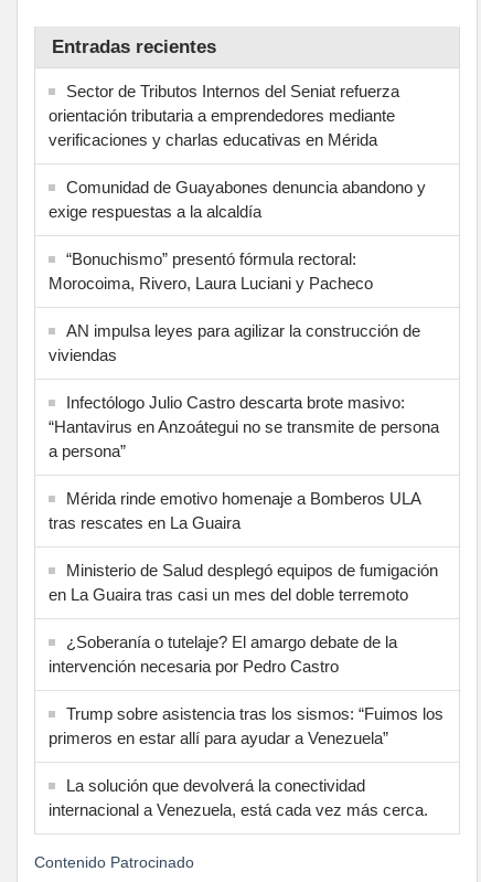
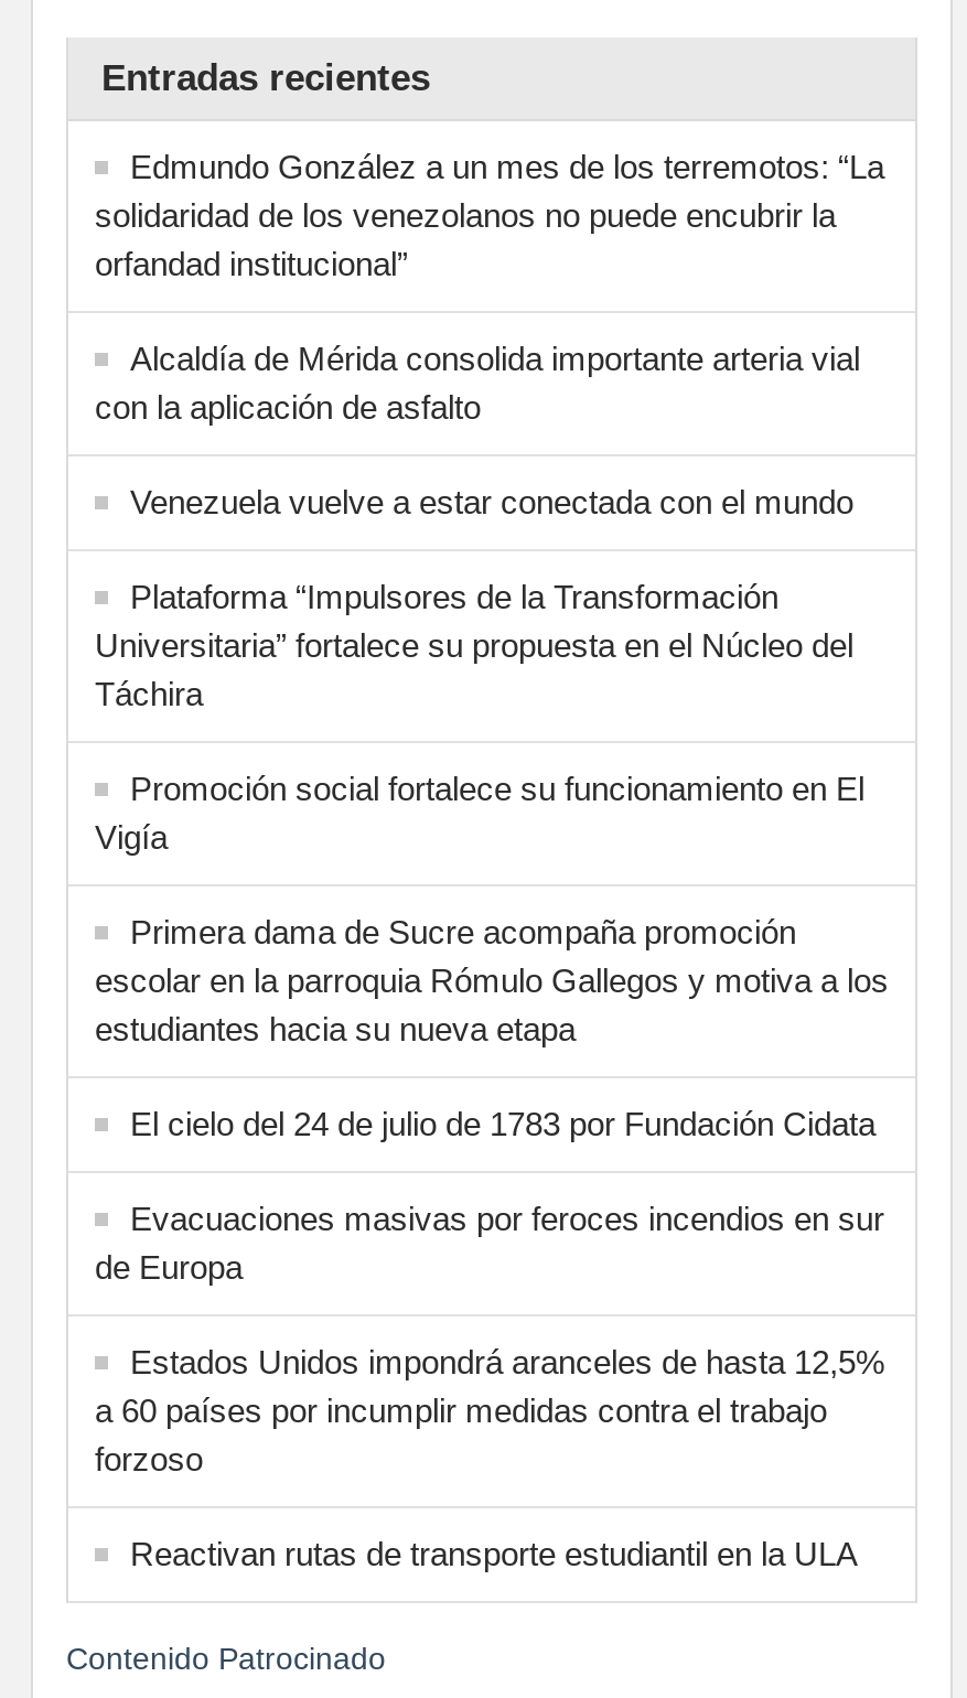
- Sector de Tributos Internos del Seniat refuerza
- orientación tributaria a emprendedores mediante
- verificaciones y charlas educativas en Mérida
+ Edmundo González a un mes de los terremotos: “La
+ solidaridad de los venezolanos no puede encubrir la
+ orfandad institucional”

- Comunidad de Guayabones denuncia abandono y
- exige respuestas a la alcaldía
+ Alcaldía de Mérida consolida importante arteria vial
+ con la aplicación de asfalto

- “Bonuchismo” presentó fórmula rectoral:
- Morocoima, Rivero, Laura Luciani y Pacheco
+ Venezuela vuelve a estar conectada con el mundo

- AN impulsa leyes para agilizar la construcción de
- viviendas
+ Plataforma “Impulsores de la Transformación
+ Universitaria” fortalece su propuesta en el Núcleo del
+ Táchira

- Infectólogo Julio Castro descarta brote masivo:
- “Hantavirus en Anzoátegui no se transmite de persona
- a persona”
+ Promoción social fortalece su funcionamiento en El
+ Vigía

- Mérida rinde emotivo homenaje a Bomberos ULA
- tras rescates en La Guaira
+ Primera dama de Sucre acompaña promoción
+ escolar en la parroquia Rómulo Gallegos y motiva a los
+ estudiantes hacia su nueva etapa

- Ministerio de Salud desplegó equipos de fumigación
- en La Guaira tras casi un mes del doble terremoto
+ El cielo del 24 de julio de 1783 por Fundación Cidata

- ¿Soberanía o tutelaje? El amargo debate de la
- intervención necesaria por Pedro Castro
+ Evacuaciones masivas por feroces incendios en sur
+ de Europa

- Trump sobre asistencia tras los sismos: “Fuimos los
- primeros en estar allí para ayudar a Venezuela”
+ Estados Unidos impondrá aranceles de hasta 12,5%
+ a 60 países por incumplir medidas contra el trabajo
+ forzoso

- La solución que devolverá la conectividad
- internacional a Venezuela, está cada vez más cerca.
+ Reactivan rutas de transporte estudiantil en la ULA
